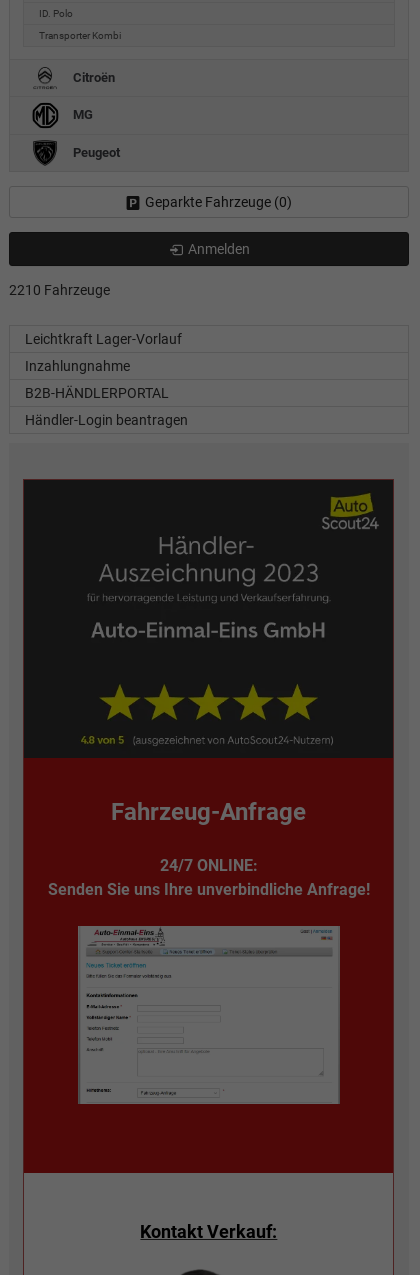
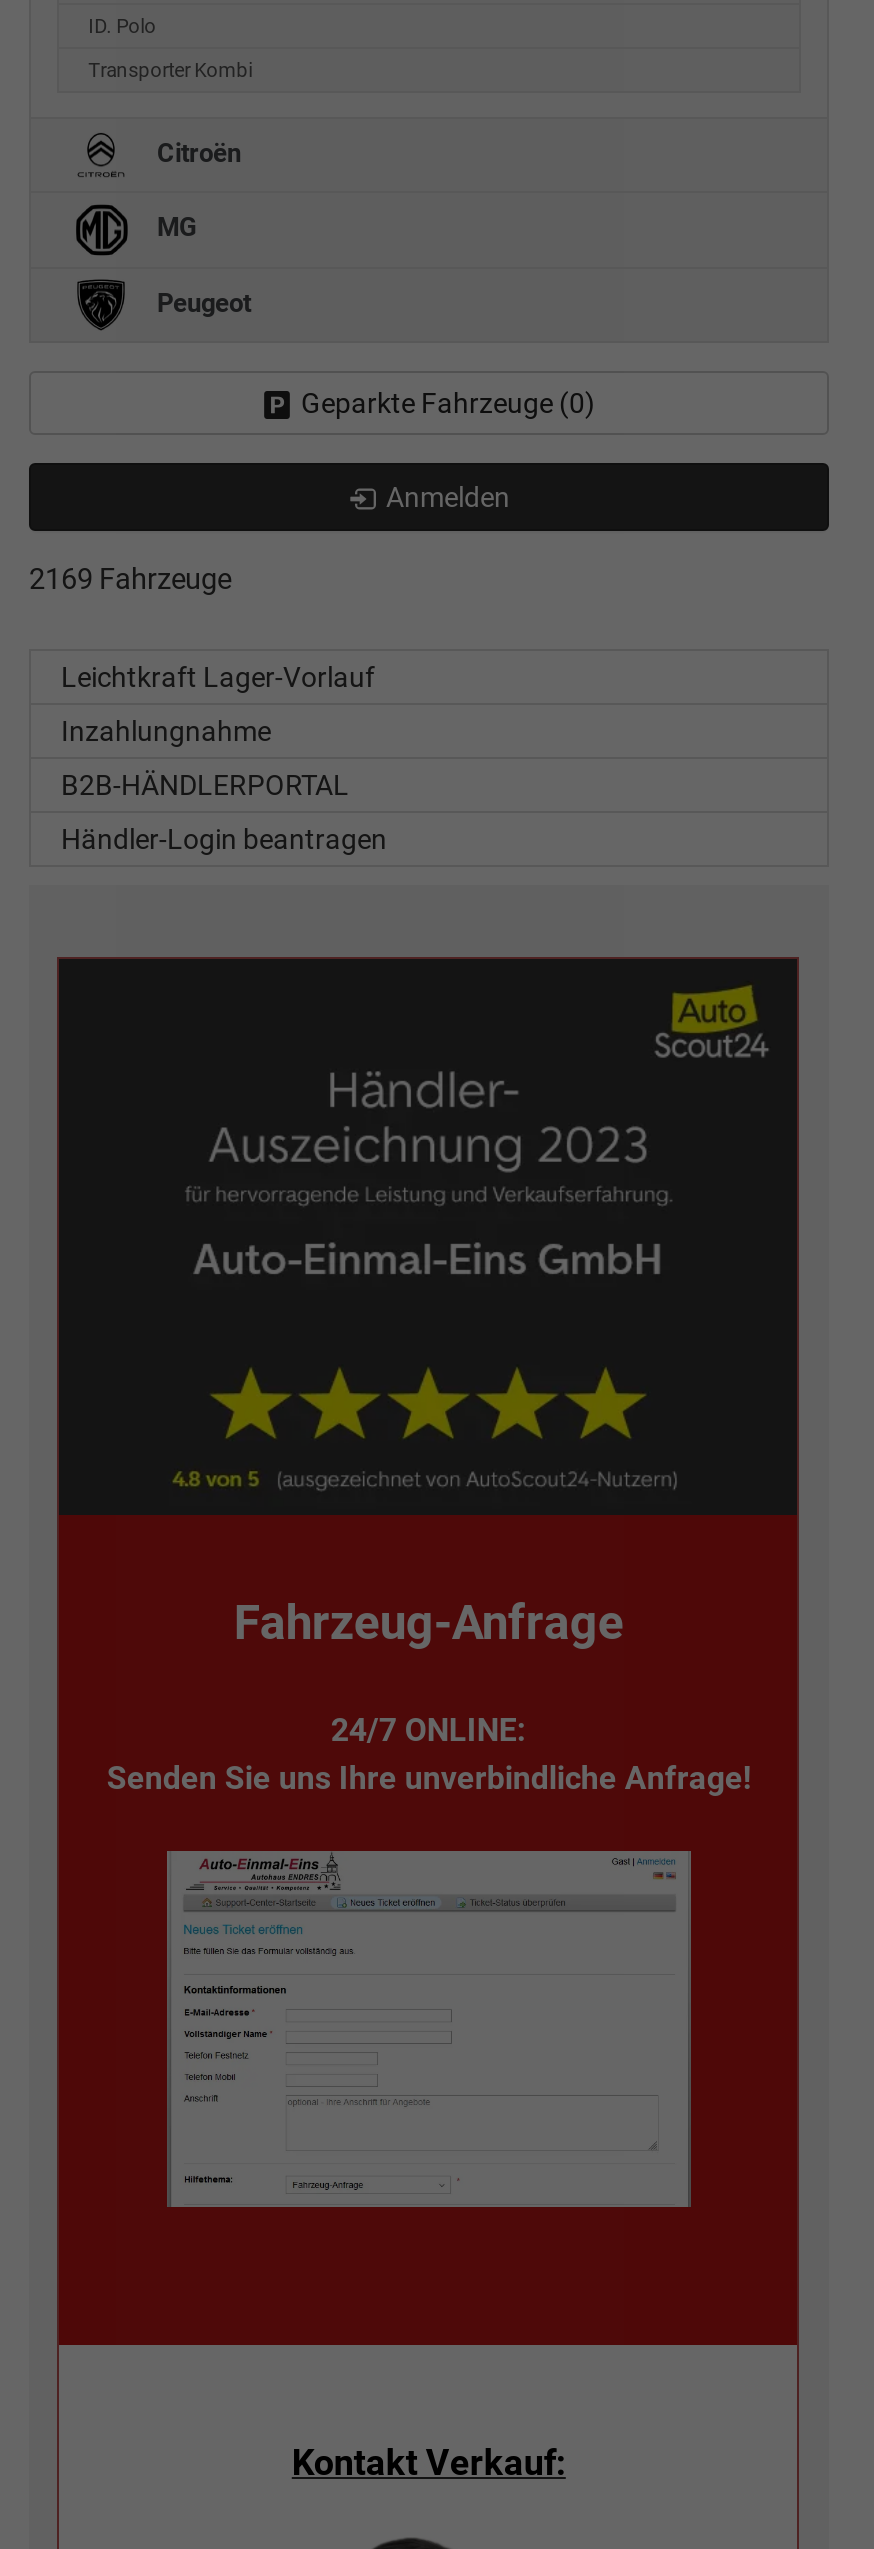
- 2210 Fahrzeuge
+ 2169 Fahrzeuge
